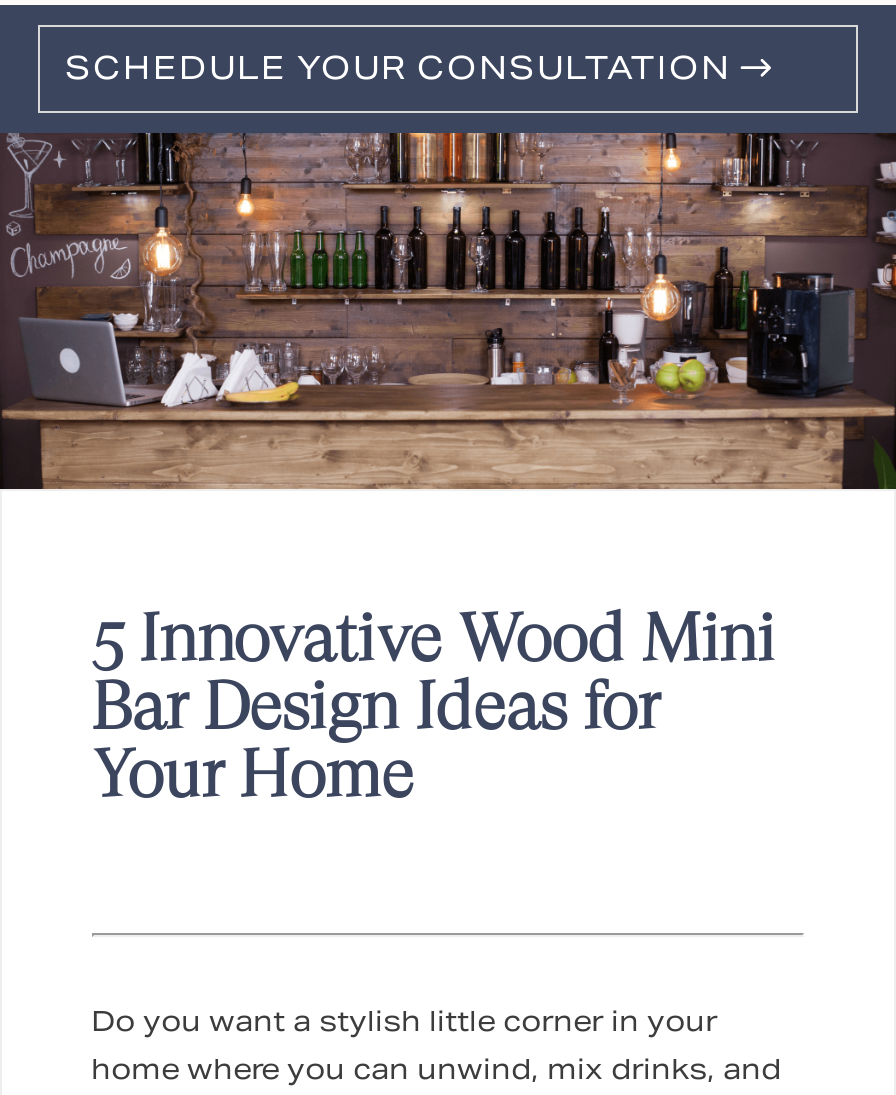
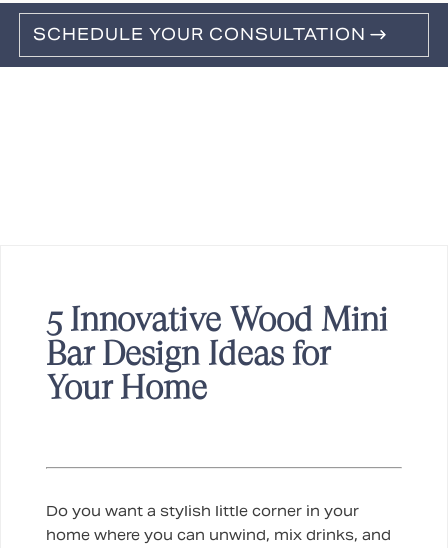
- [image]
